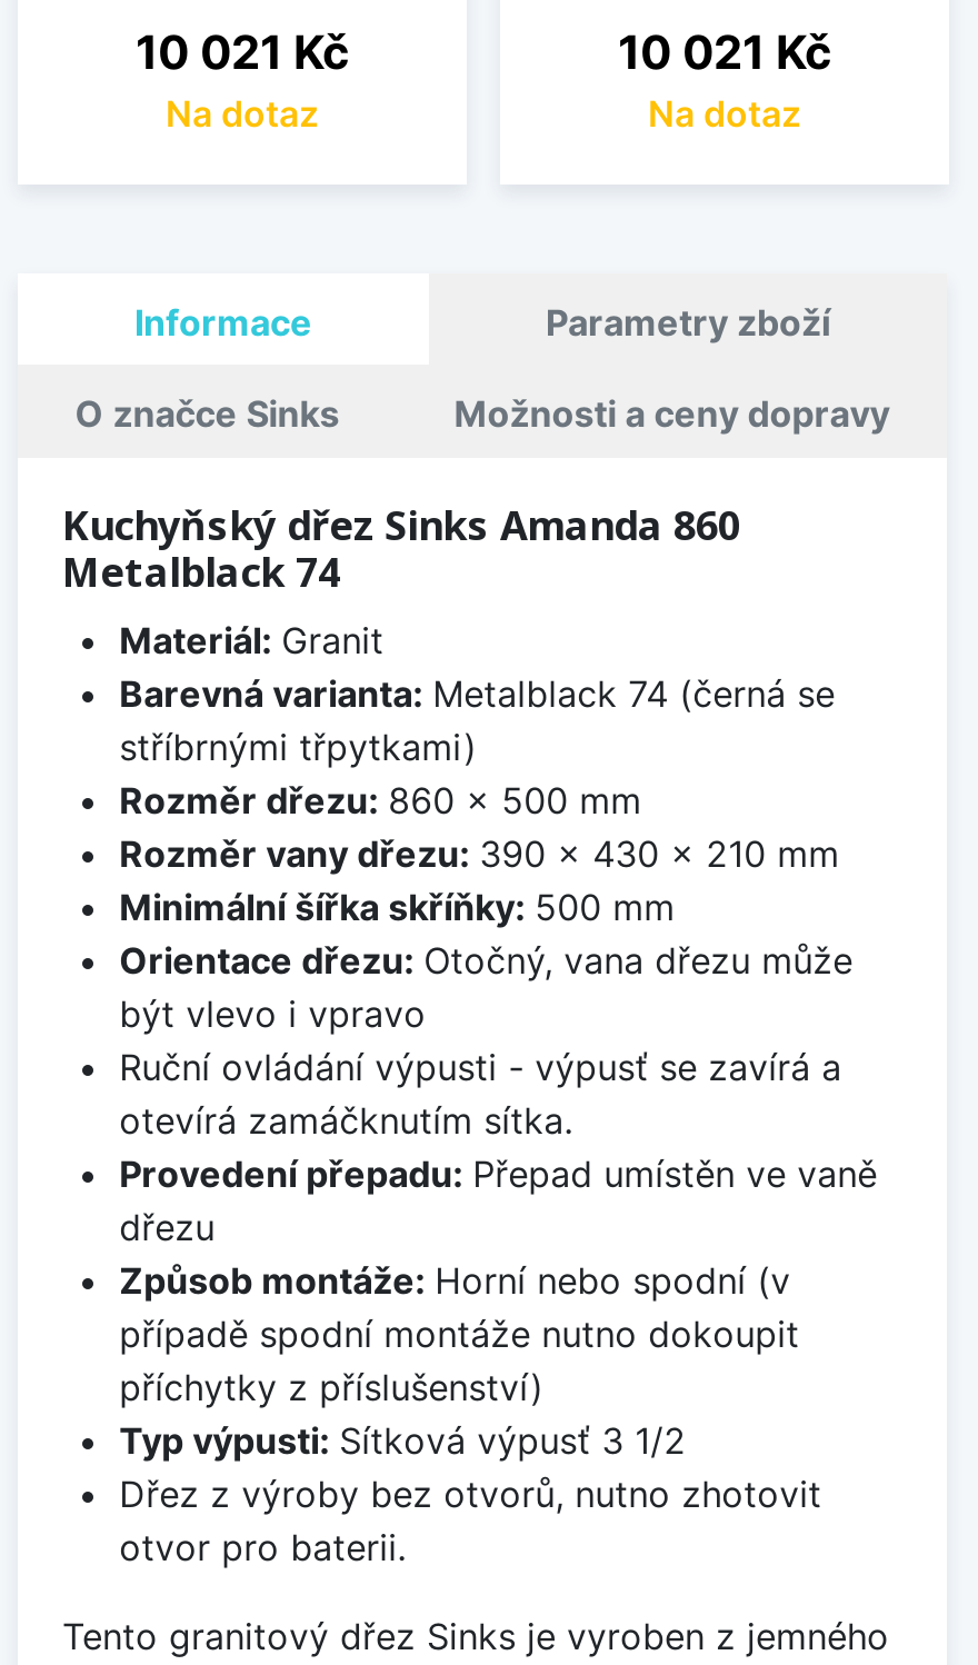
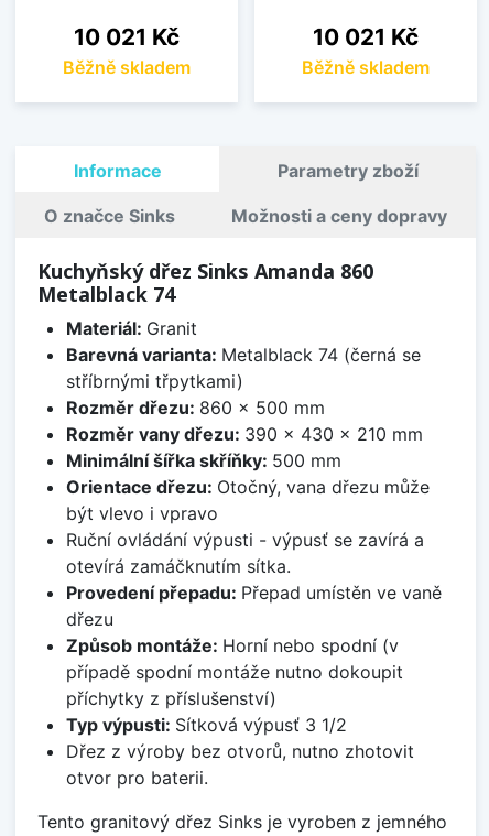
- Na dotaz
+ Běžně skladem

- Na dotaz
+ Běžně skladem
